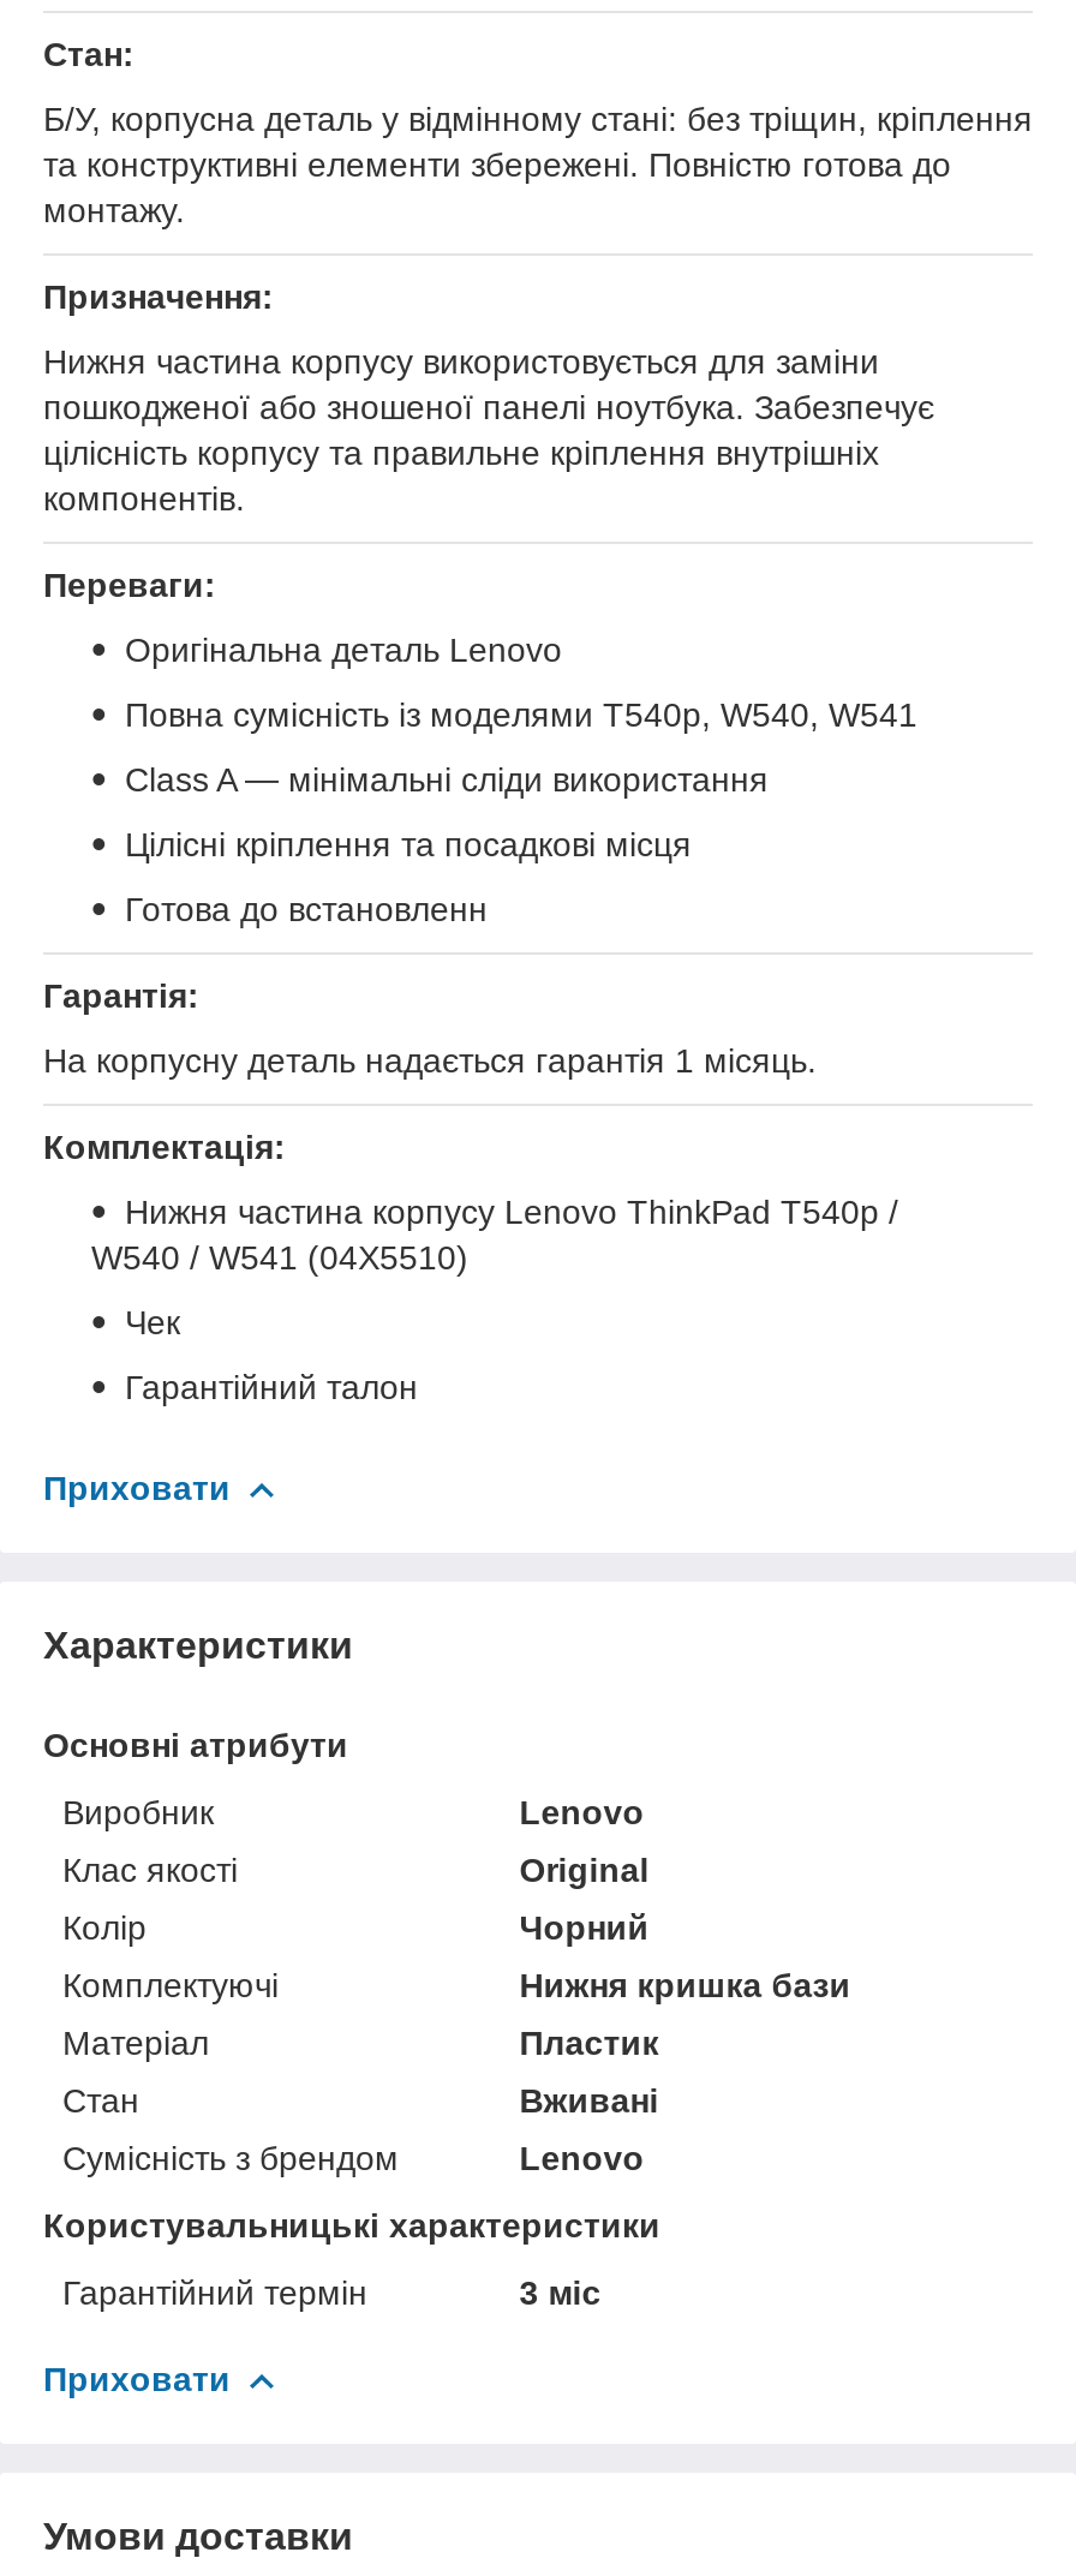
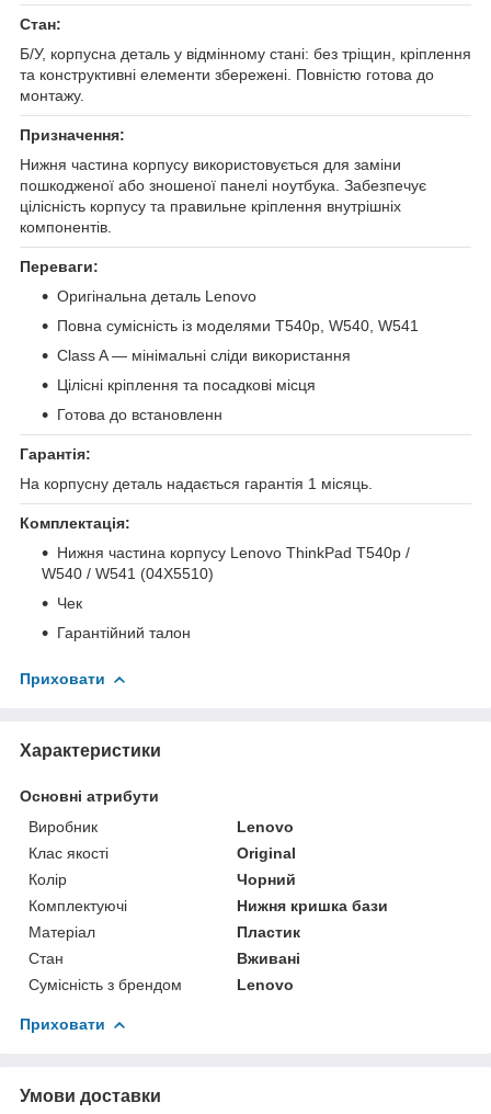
- Користувальницькі характеристики
- Гарантійний термін
- 3 міс
